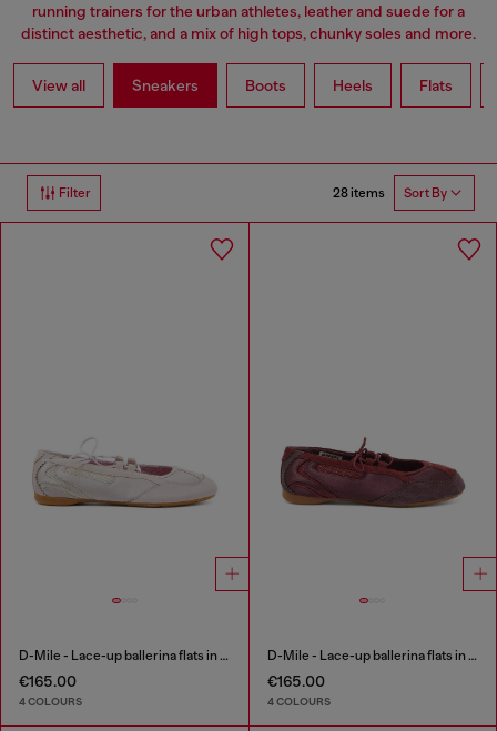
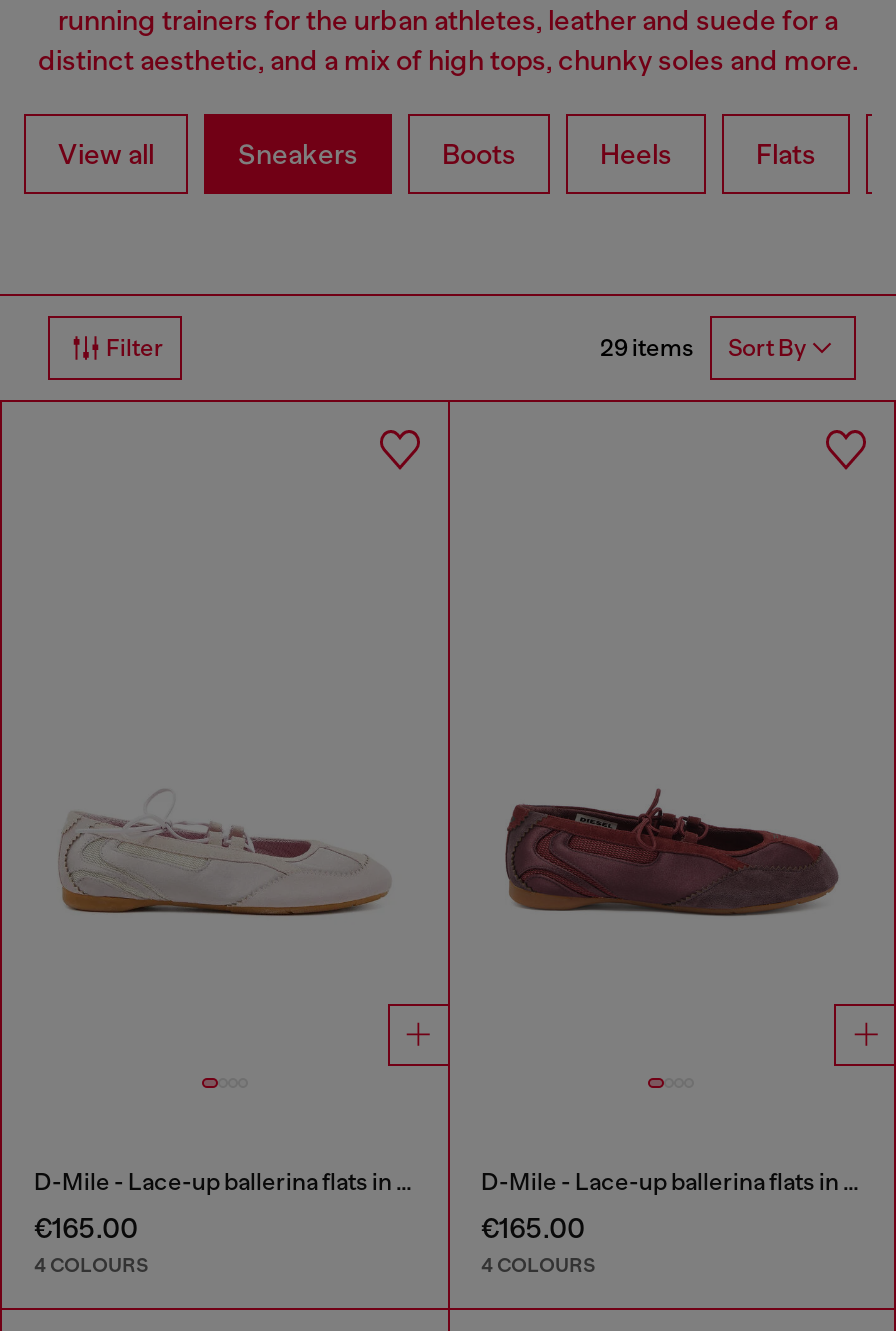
- 28 items Sort By
+ 29 items Sort By
